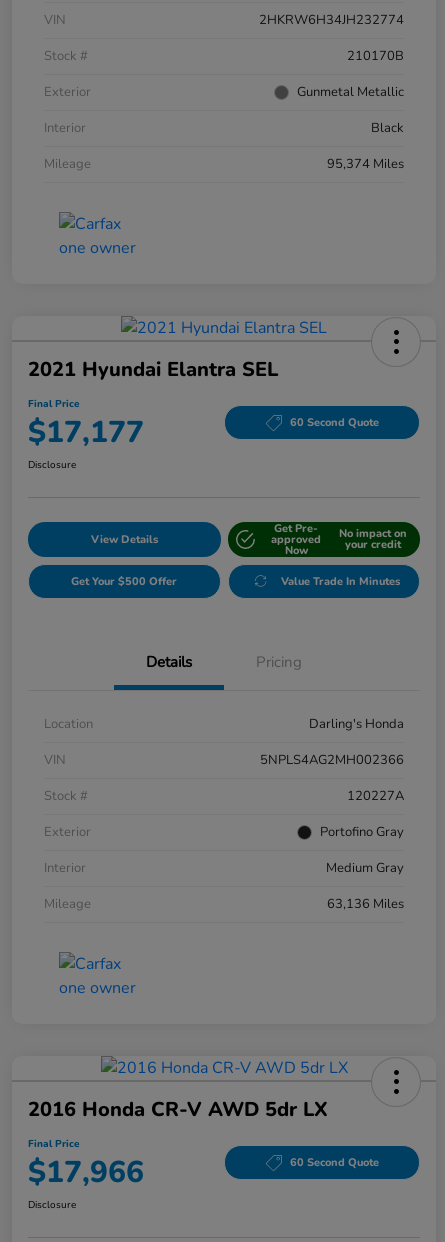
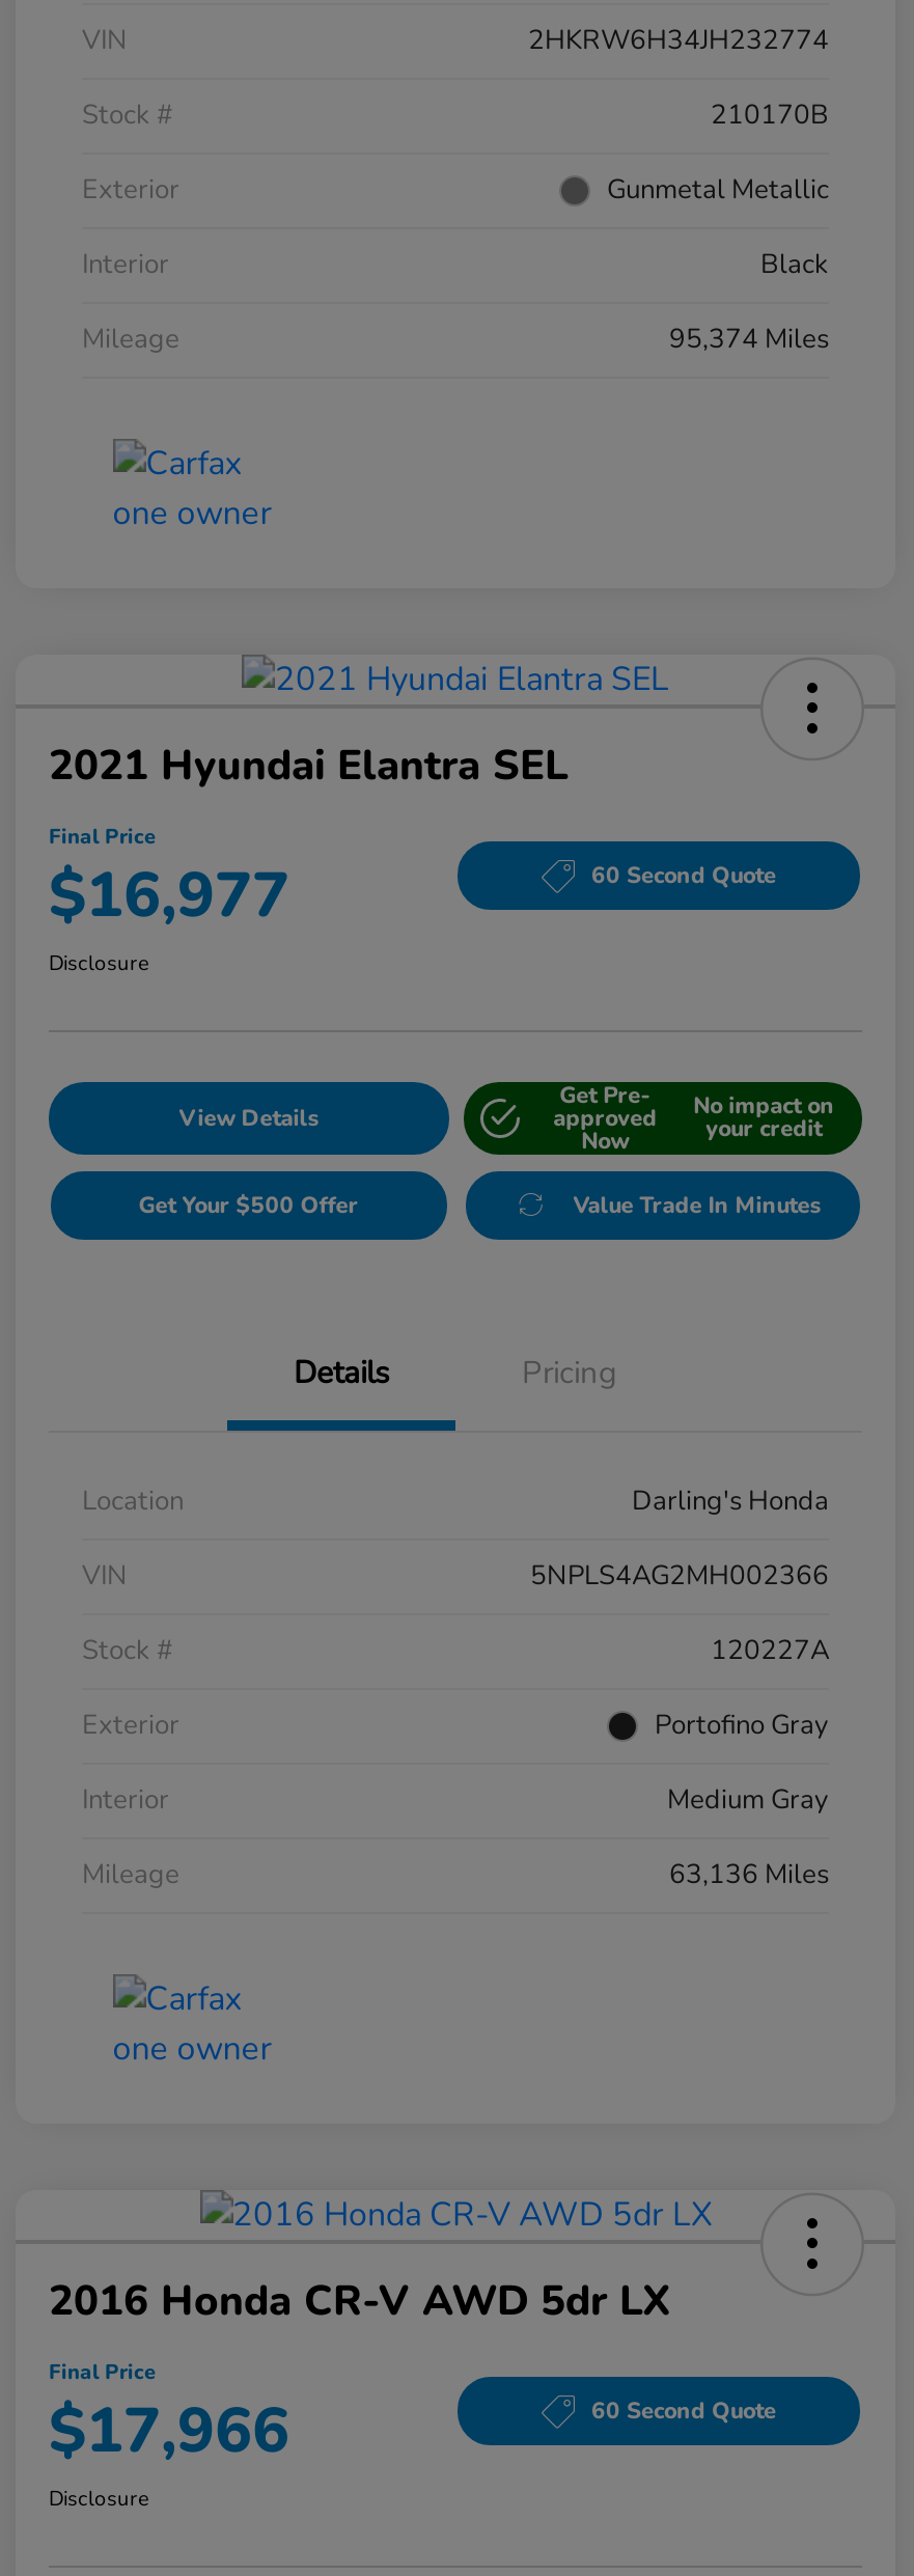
- $17,177
+ $16,977
